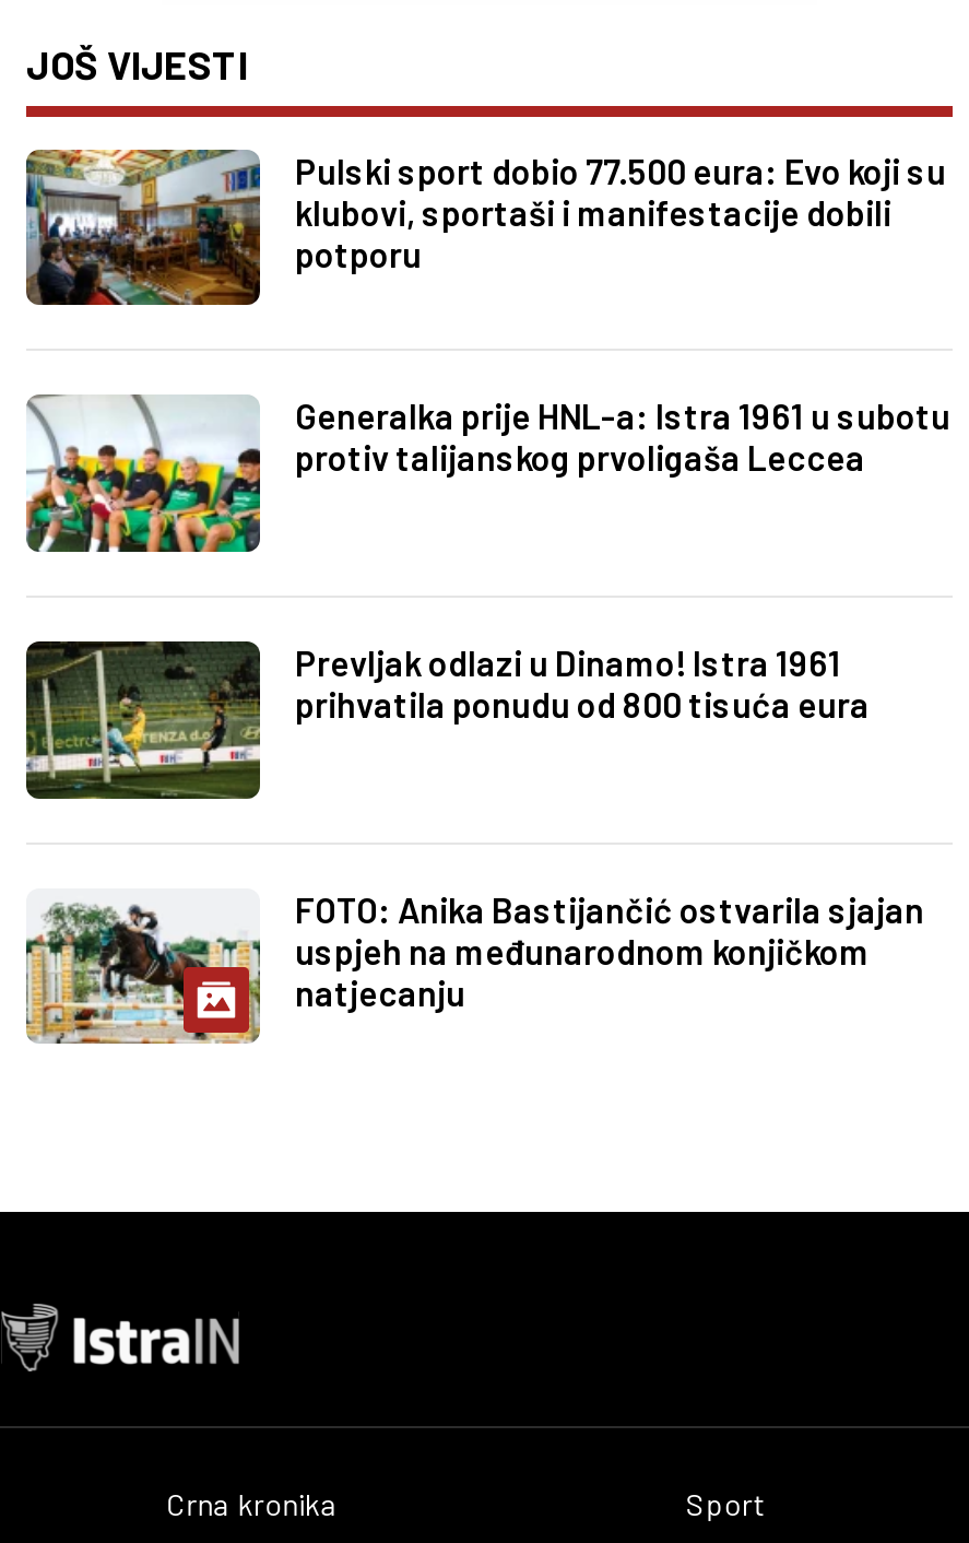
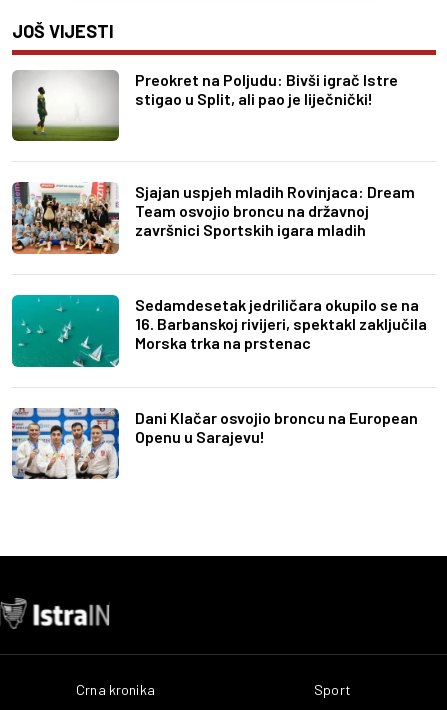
- [image]
- Pulski sport dobio 77.500 eura: Evo koji su
- klubovi, sportaši i manifestacije dobili
- potporu
+ [image]
+ Preokret na Poljudu: Bivši igrač Istre
+ stigao u Split, ali pao je liječnički!

- [image]
- Generalka prije HNL-a: Istra 1961 u subotu
- protiv talijanskog prvoligaša Leccea
+ [image]
+ Sjajan uspjeh mladih Rovinjaca: Dream
+ Team osvojio broncu na državnoj
+ završnici Sportskih igara mladih

- [image]
- Prevljak odlazi u Dinamo! Istra 1961
- prihvatila ponudu od 800 tisuća eura
+ [image]
+ Sedamdesetak jedriličara okupilo se na
+ 16. Barbanskoj rivijeri, spektakl zaključila
+ Morska trka na prstenac

- [image]
- FOTO: Anika Bastijančić ostvarila sjajan
- uspjeh na međunarodnom konjičkom
- natjecanju
+ [image]
+ Dani Klačar osvojio broncu na European
+ Openu u Sarajevu!
